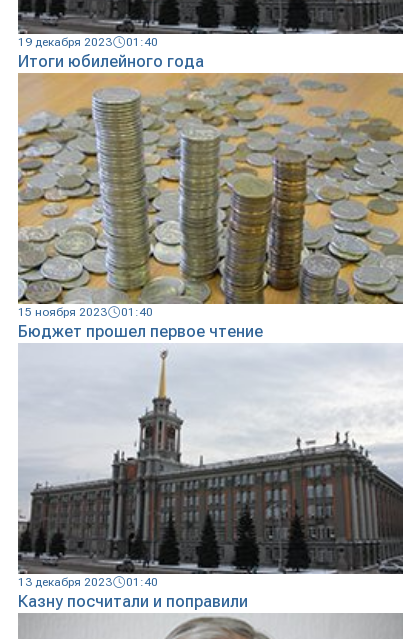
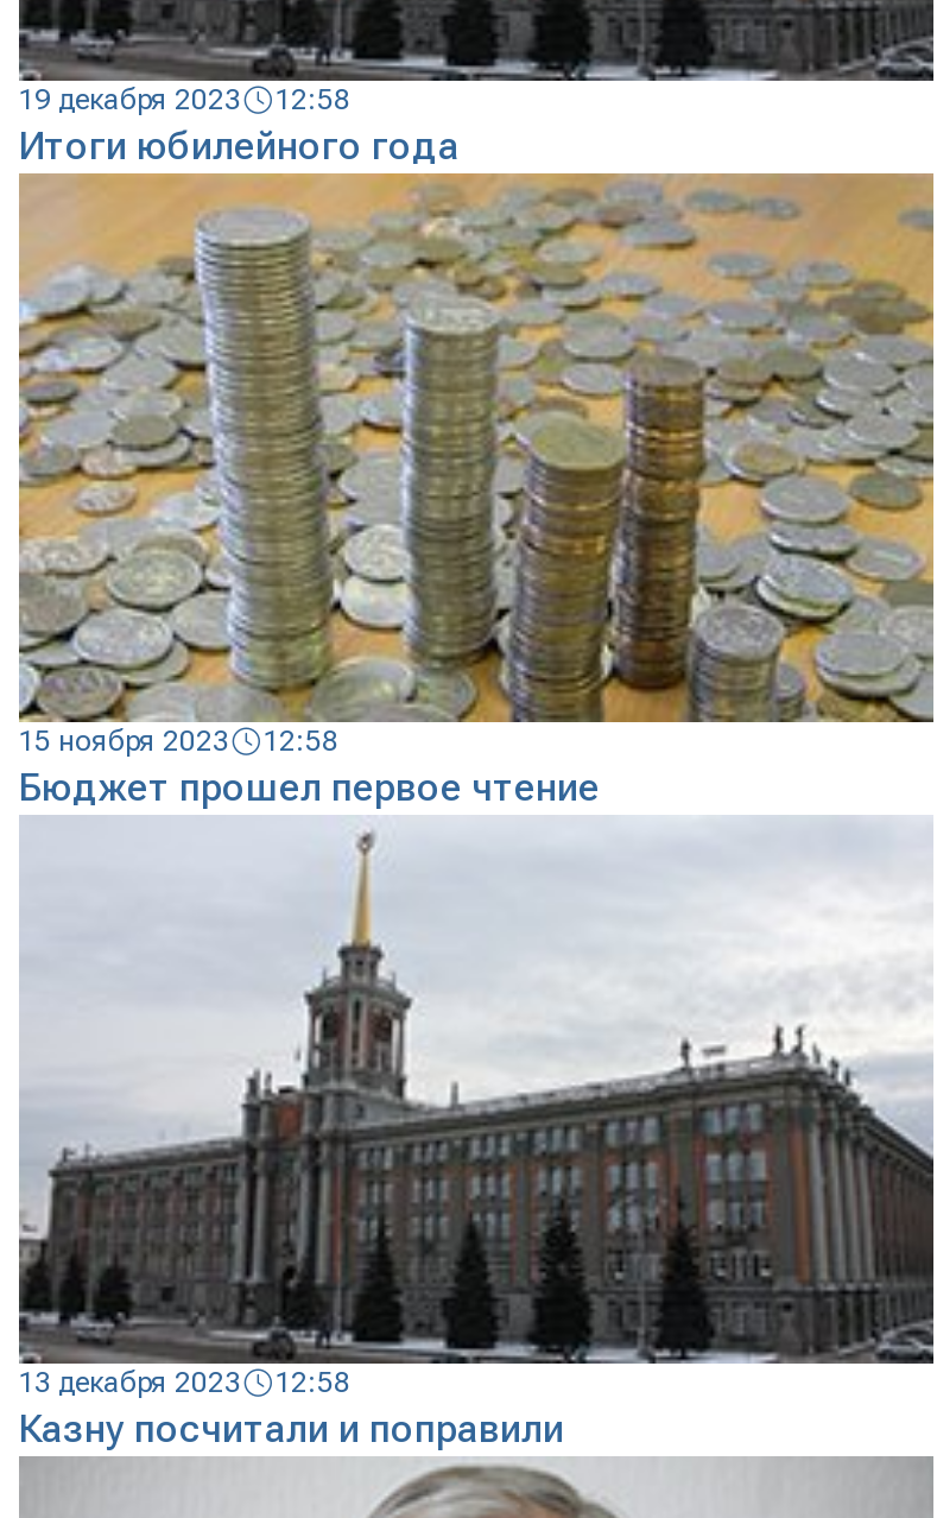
- 19 декабря 2023 01:40
+ 19 декабря 2023 12:58

- 15 ноября 2023 01:40
+ 15 ноября 2023 12:58

- 13 декабря 2023 01:40
+ 13 декабря 2023 12:58
